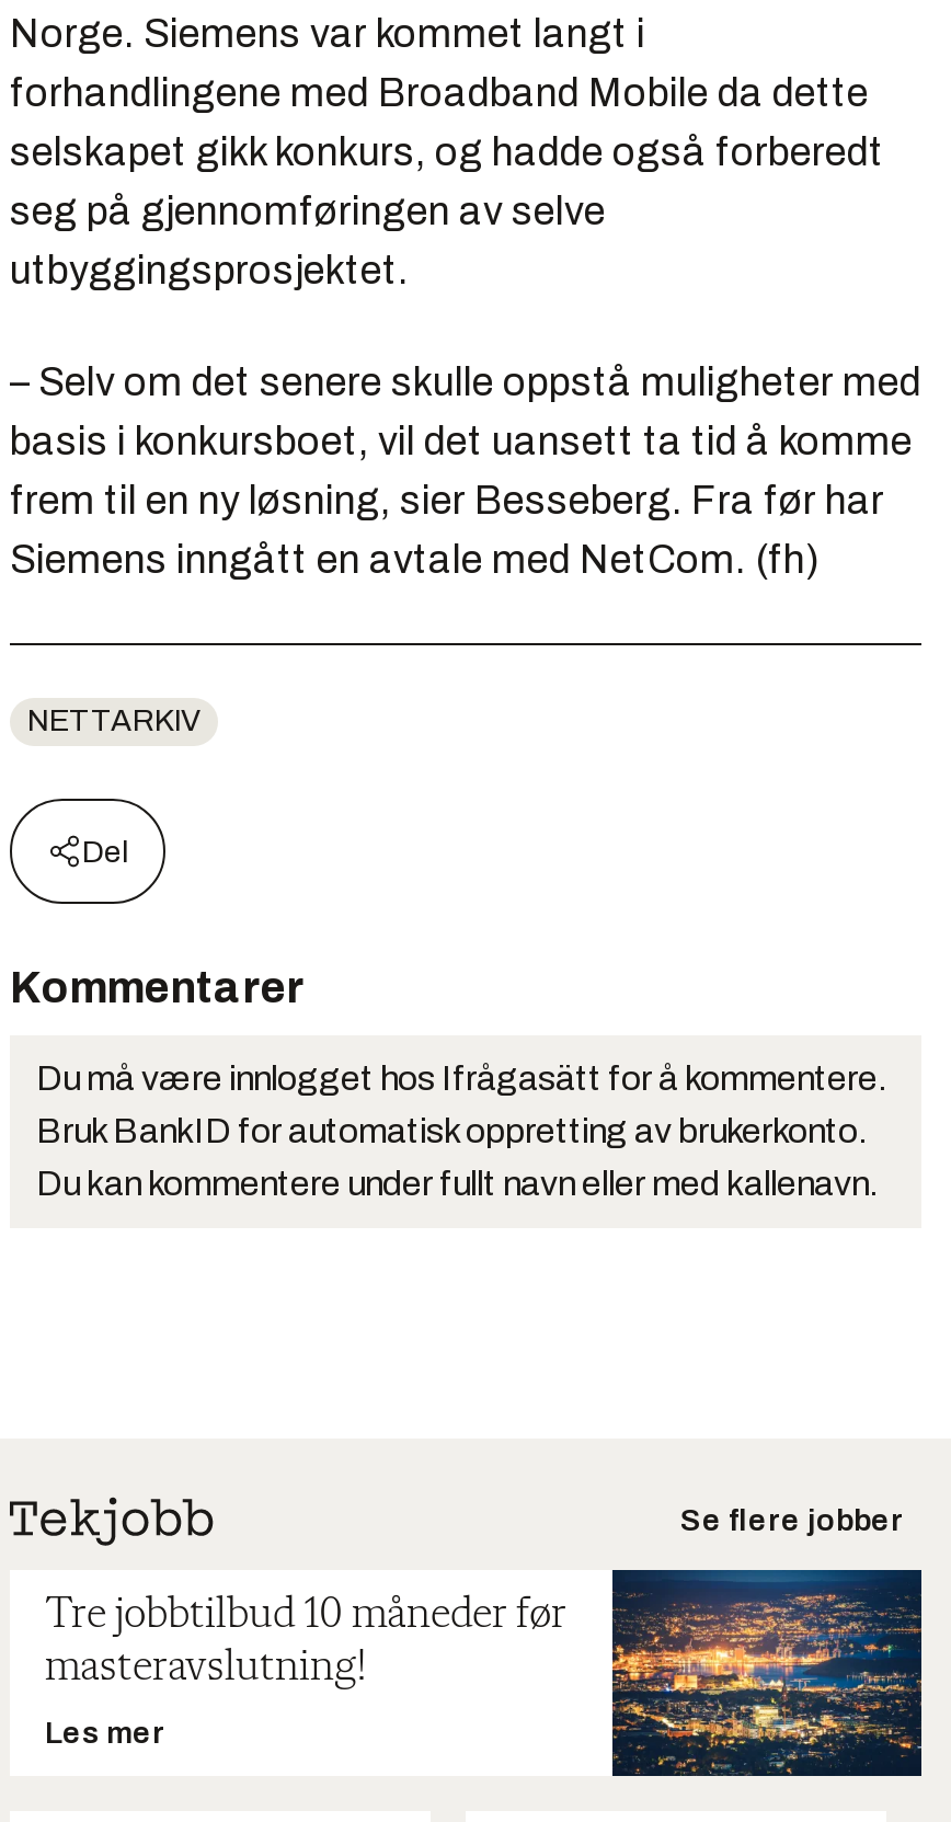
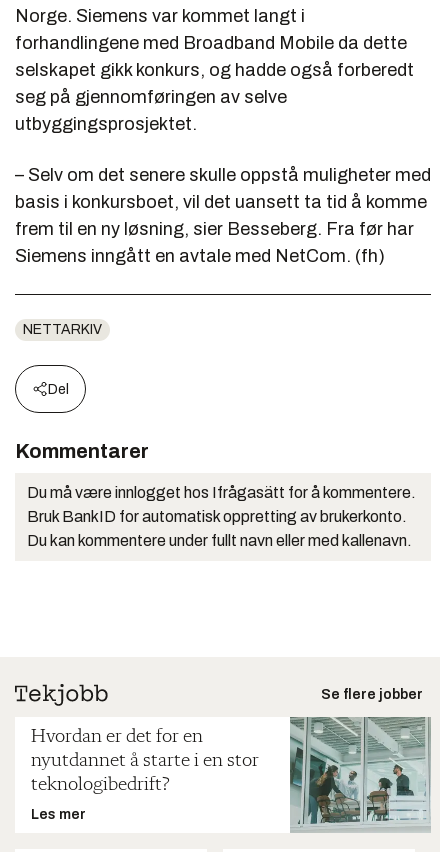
- [image]
- Tre jobbtilbud 10 måneder før
- masteravslutning!
+ [image]
+ Hvordan er det for en
+ nyutdannet å starte i en stor
+ teknologibedrift?
